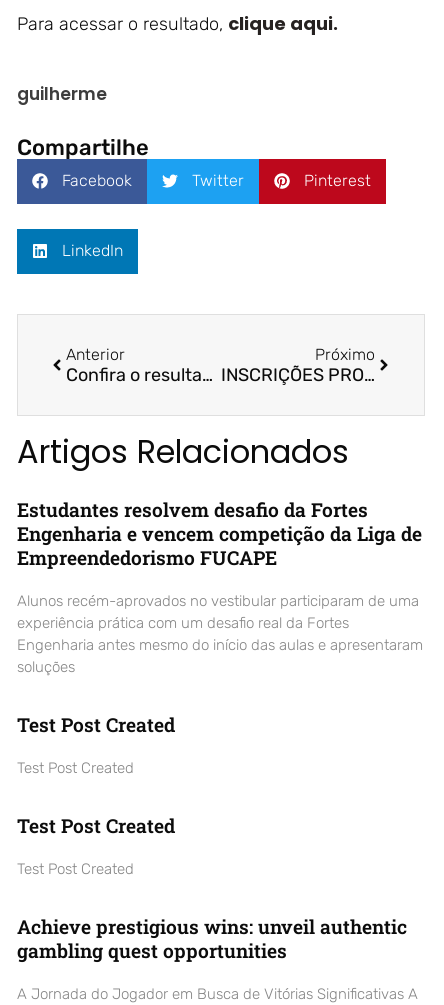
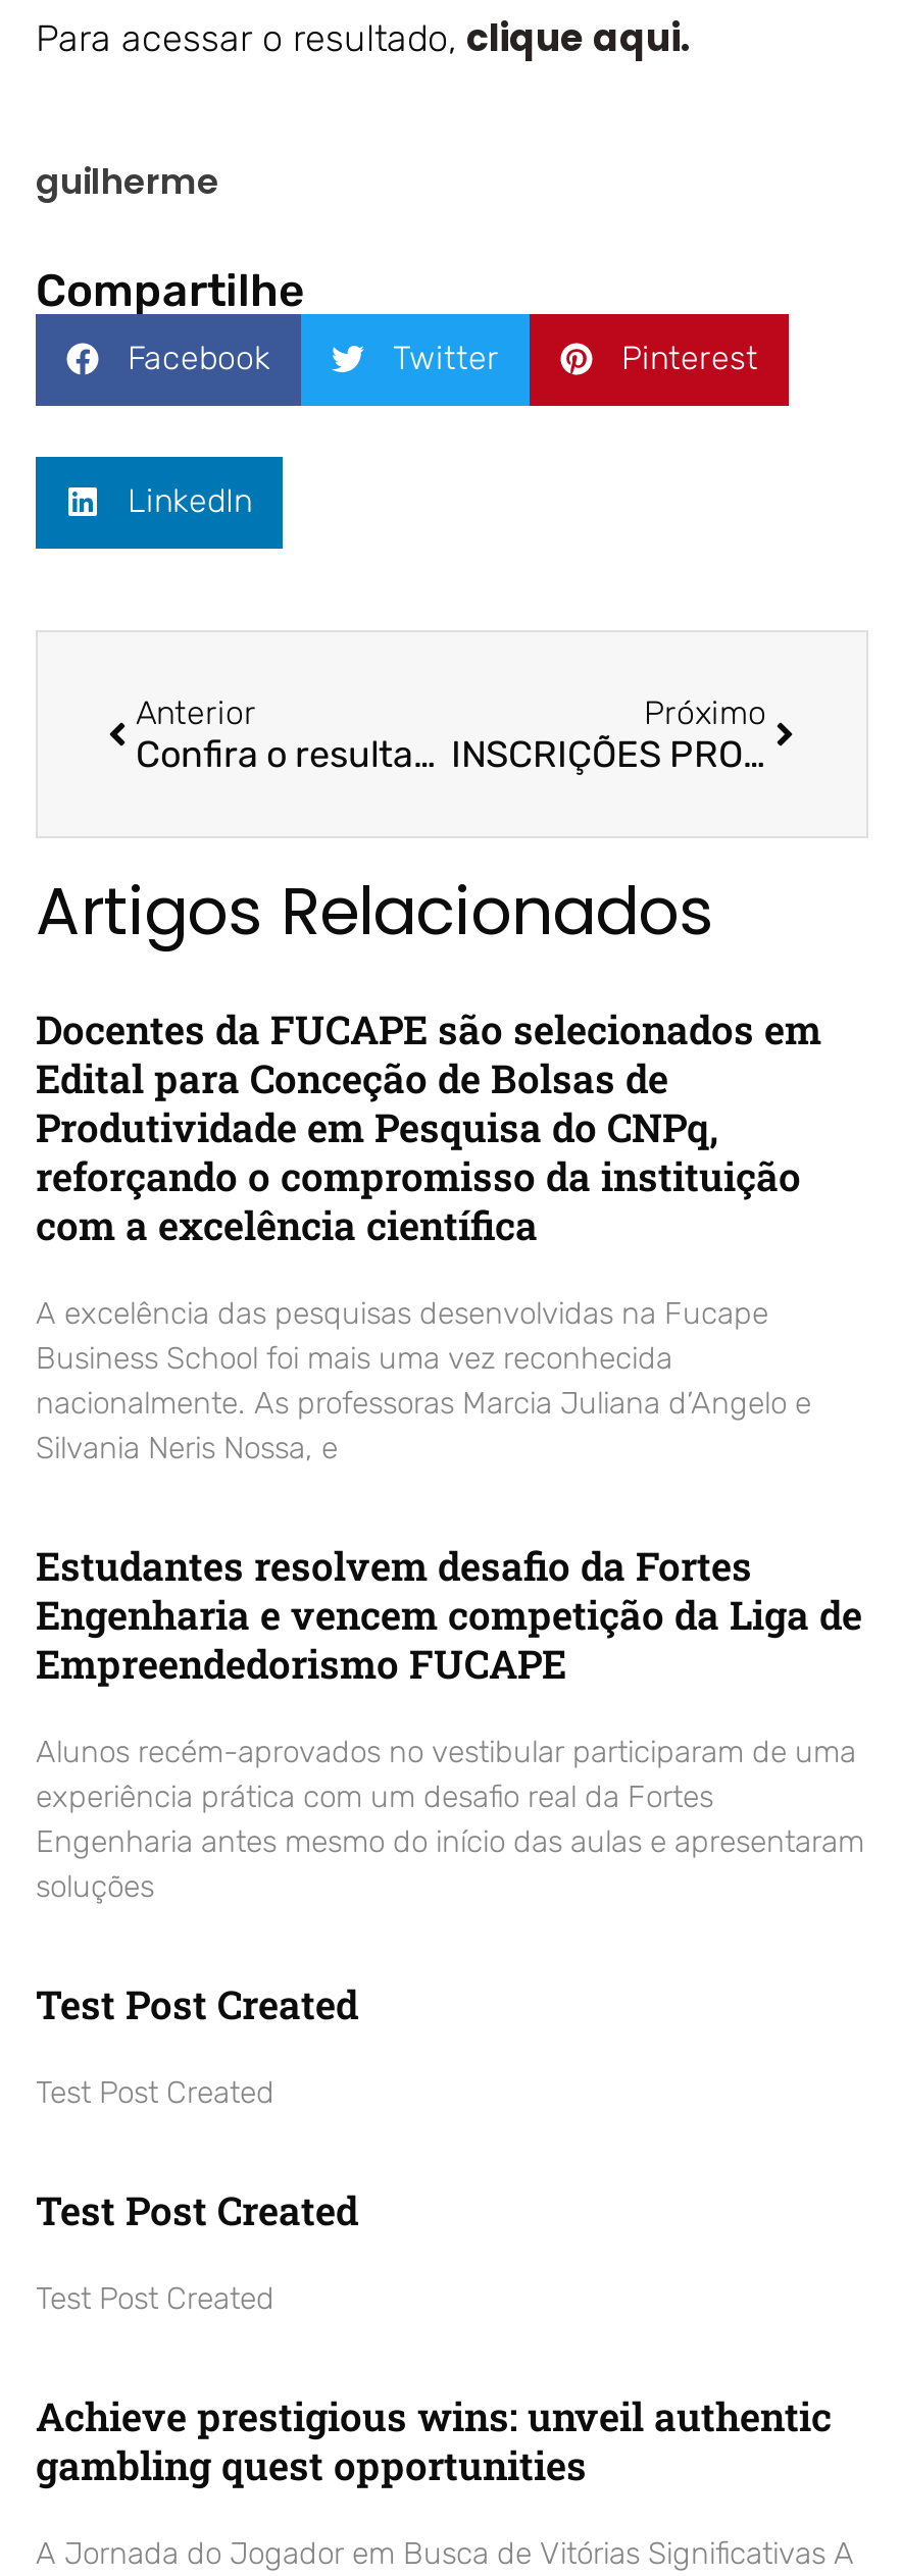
+ Docentes da FUCAPE são selecionados em
+ Edital para Conceção de Bolsas de
+ Produtividade em Pesquisa do CNPq,
+ reforçando o compromisso da instituição
+ com a excelência científica
+ A excelência das pesquisas desenvolvidas na Fucape
+ Business School foi mais uma vez reconhecida
+ nacionalmente. As professoras Marcia Juliana d’Angelo e
+ Silvania Neris Nossa, e
